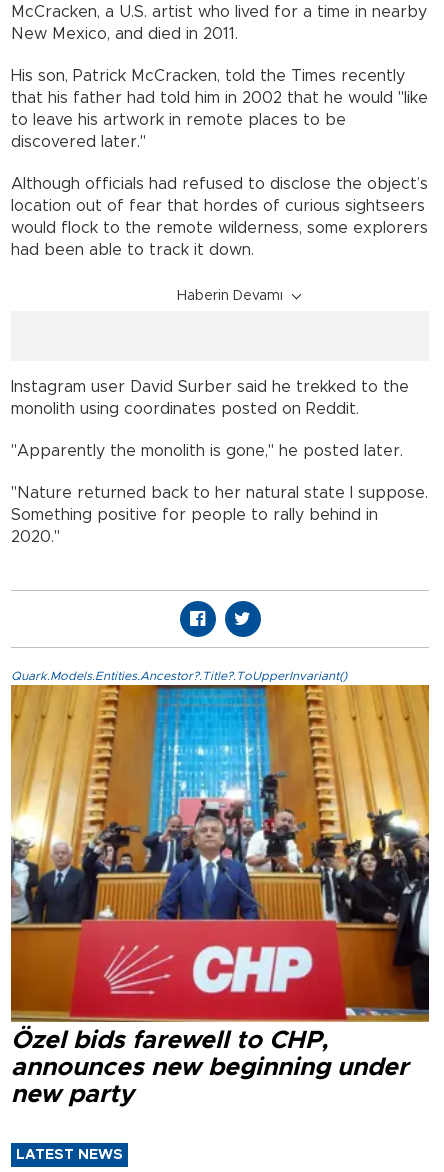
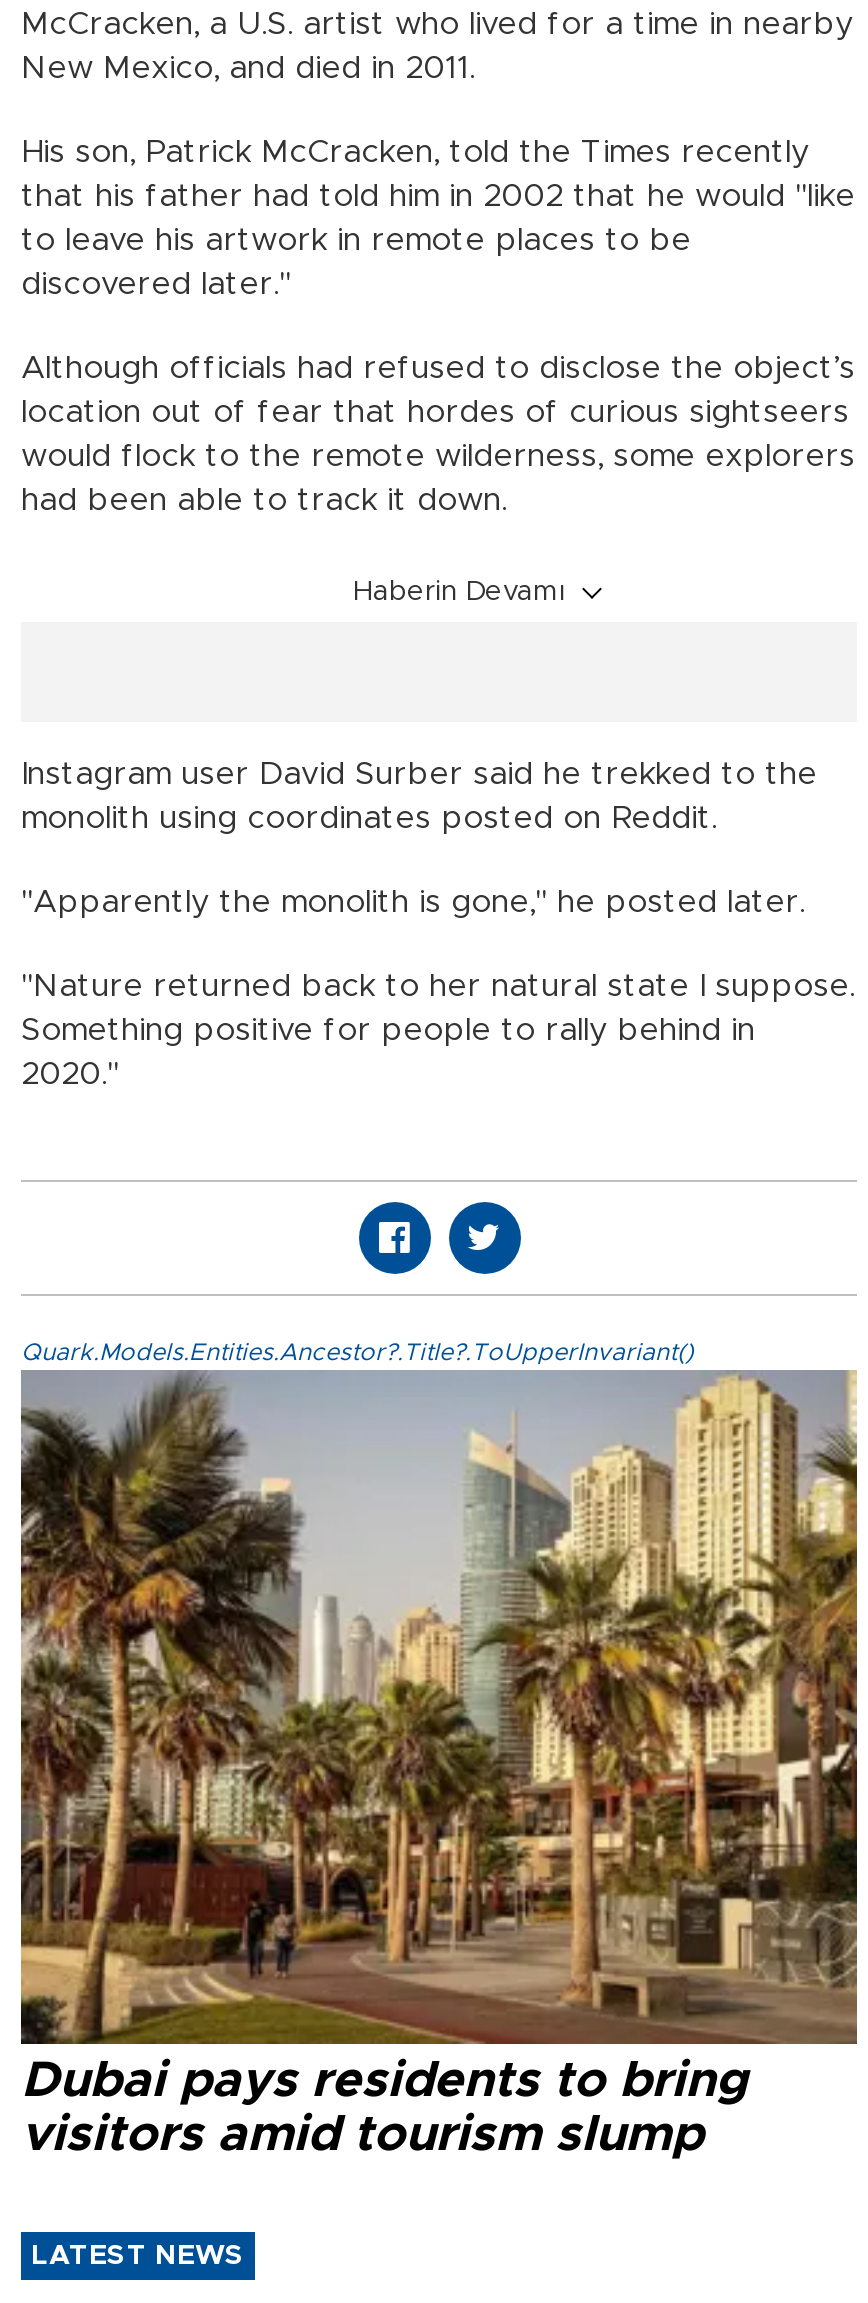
- [image]
- Özel bids farewell to CHP,
- announces new beginning under
- new party
+ [image]
+ Dubai pays residents to bring
+ visitors amid tourism slump
